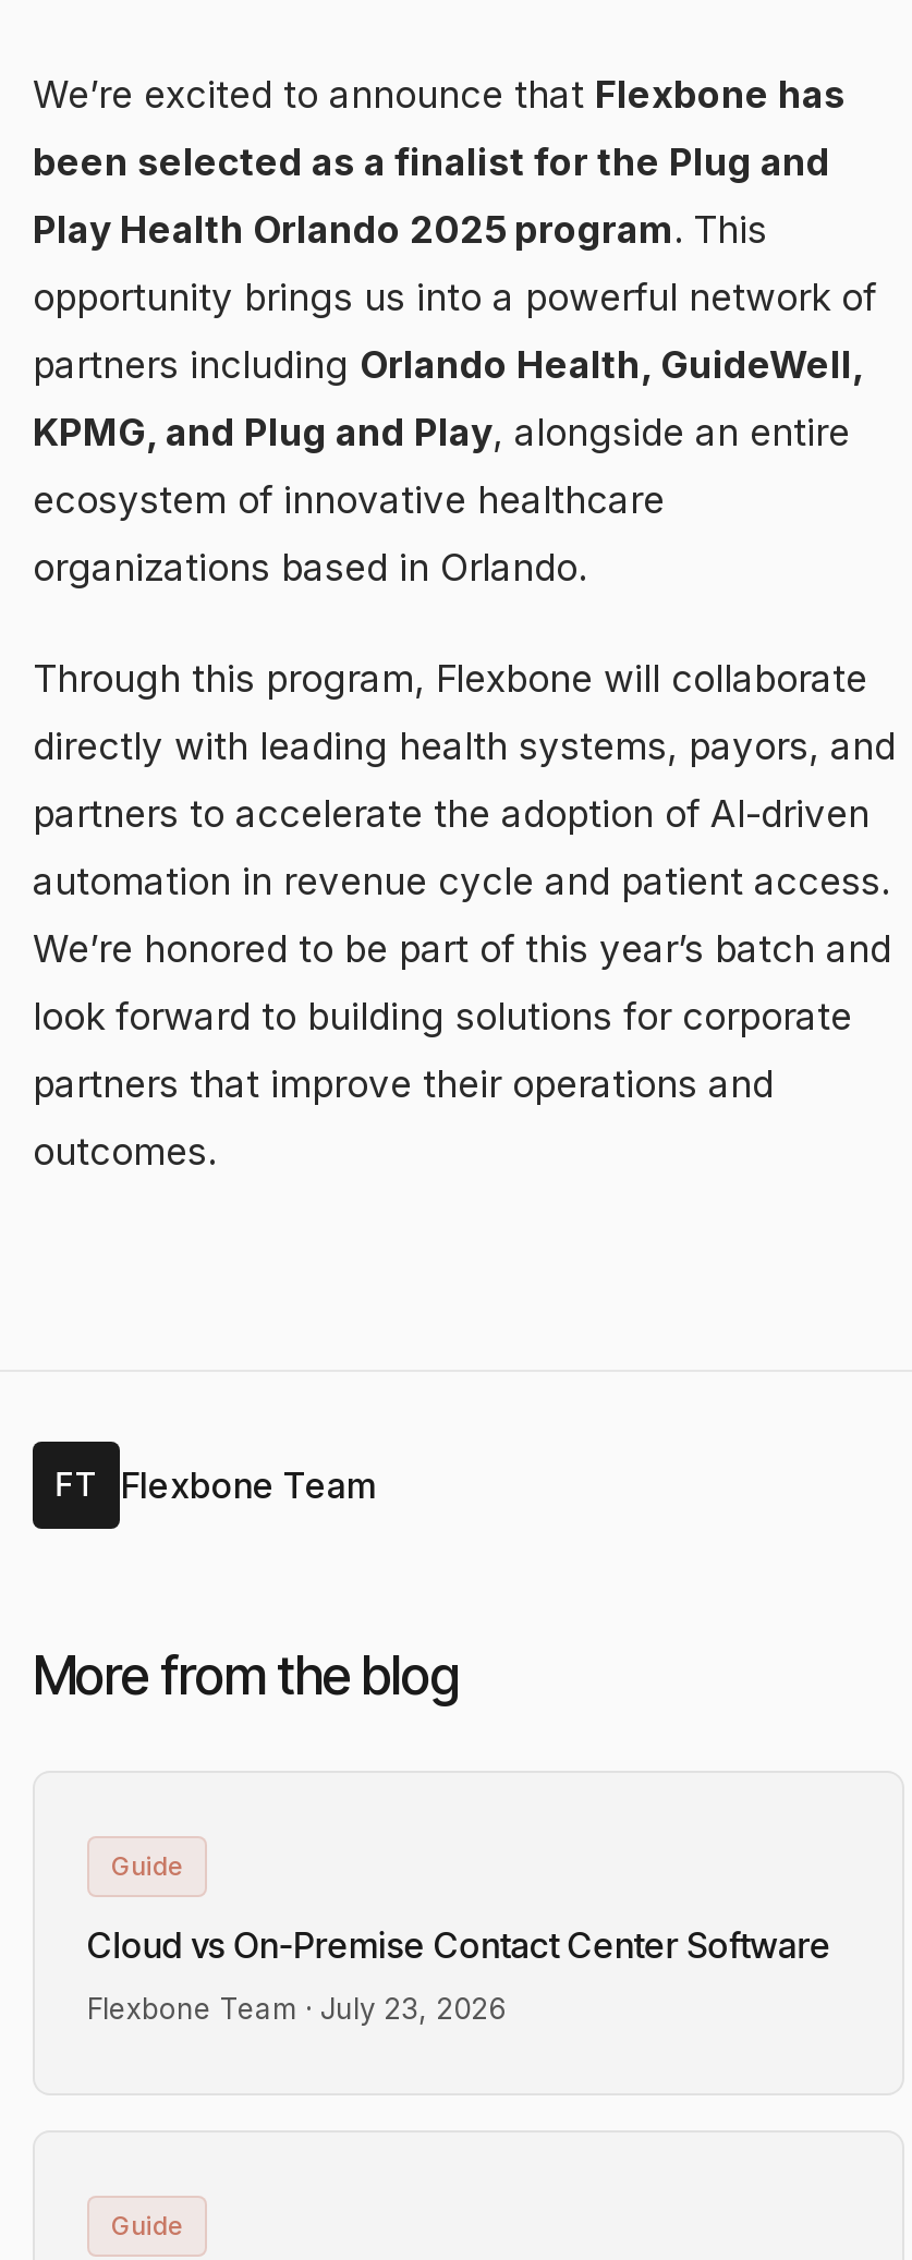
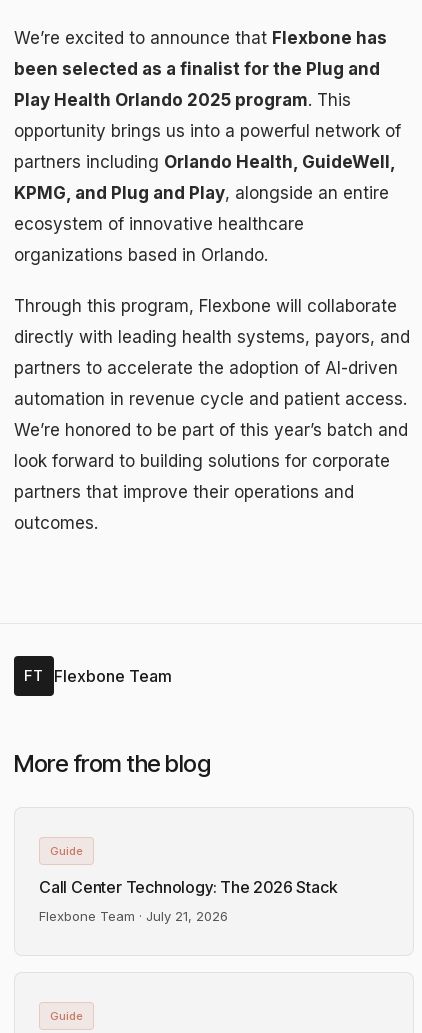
- Cloud vs On-Premise Contact Center Software
+ Call Center Technology: The 2026 Stack

- Flexbone Team · July 23, 2026
+ Flexbone Team · July 21, 2026
